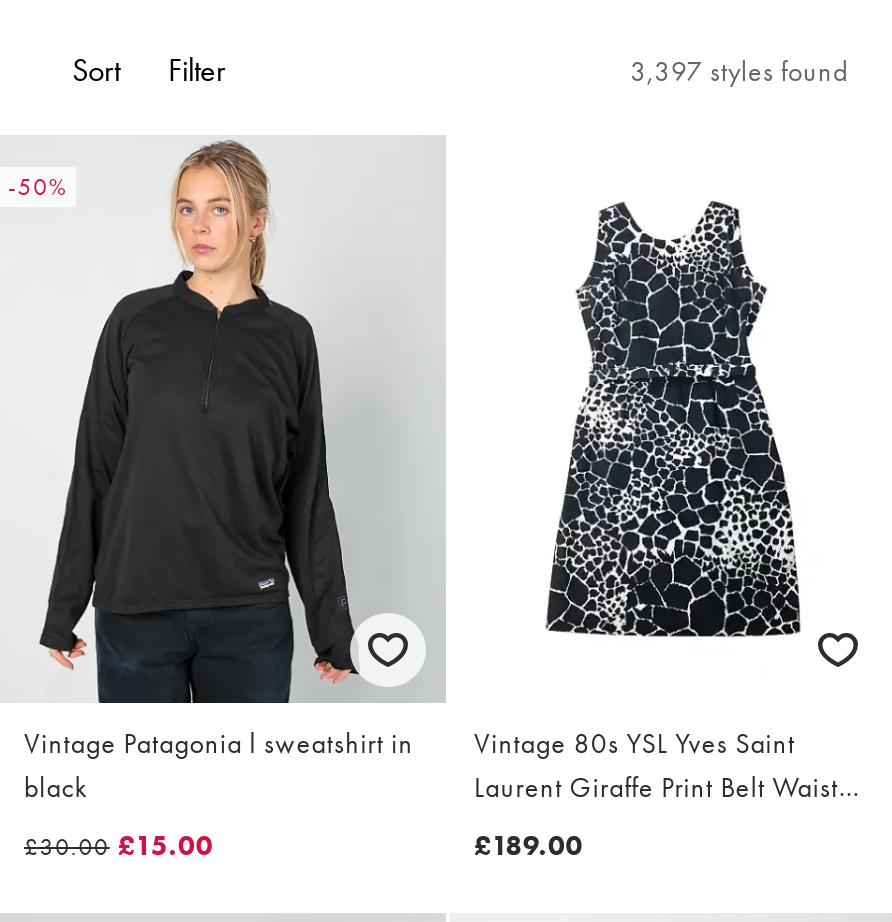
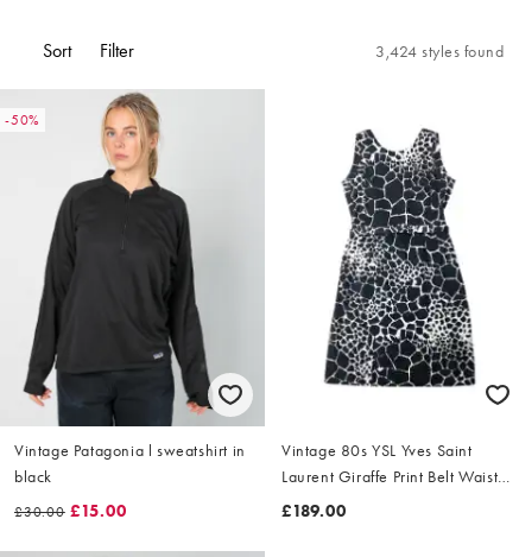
- 3,397 styles found
+ 3,424 styles found
